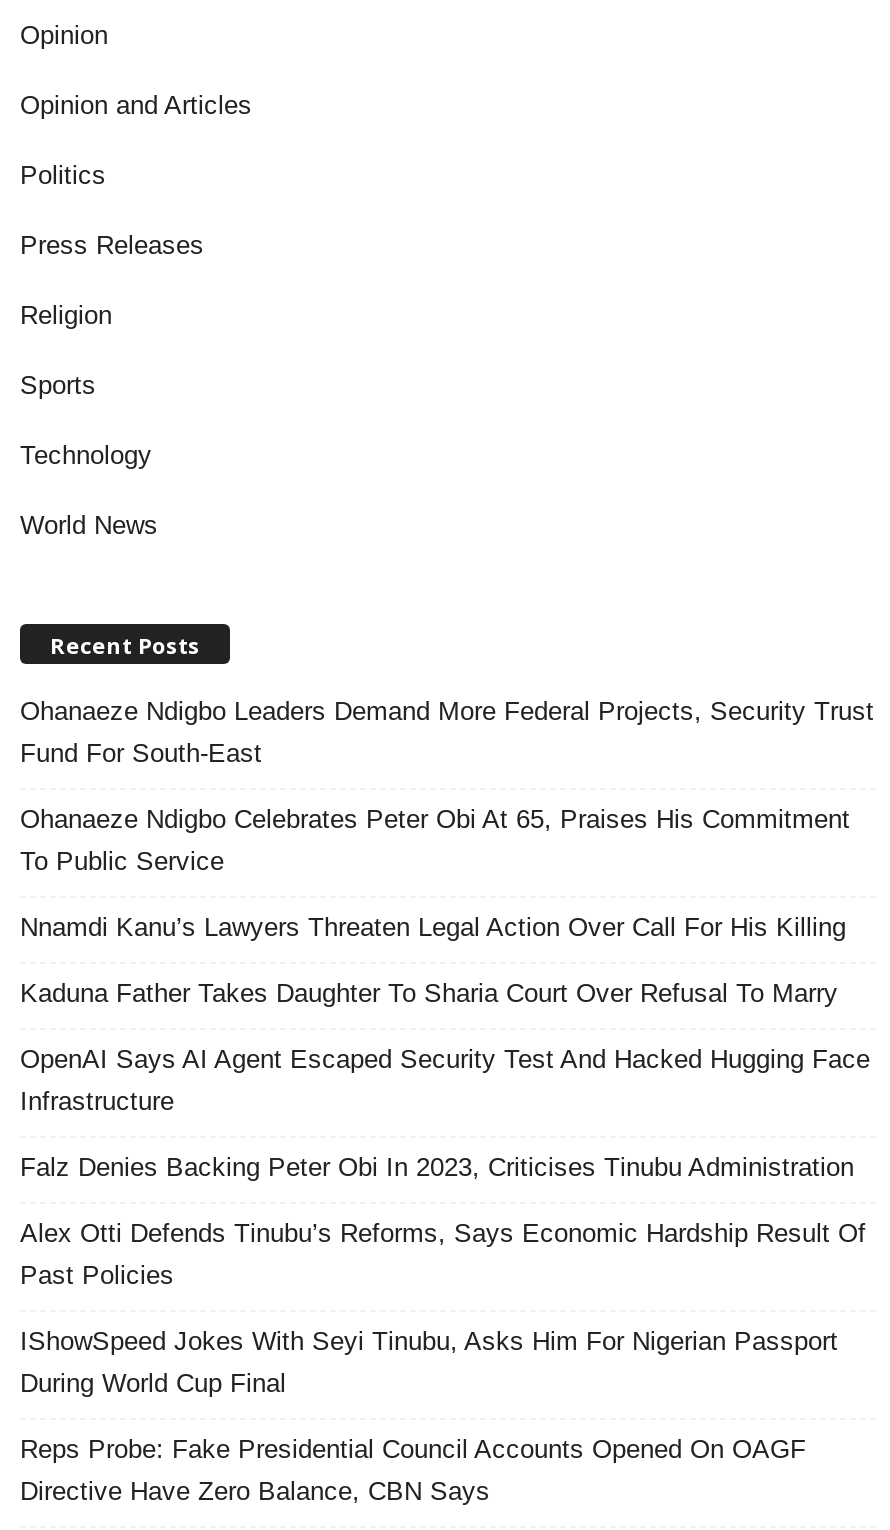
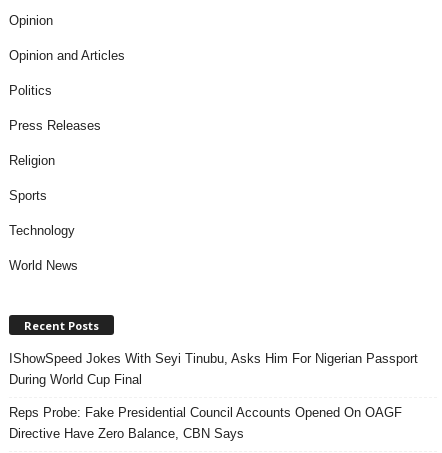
- Ohanaeze Ndigbo Leaders Demand More Federal Projects, Security Trust
- Fund For South-East
- Ohanaeze Ndigbo Celebrates Peter Obi At 65, Praises His Commitment
- To Public Service
- Nnamdi Kanu’s Lawyers Threaten Legal Action Over Call For His Killing
- Kaduna Father Takes Daughter To Sharia Court Over Refusal To Marry
- OpenAI Says AI Agent Escaped Security Test And Hacked Hugging Face
- Infrastructure
- Falz Denies Backing Peter Obi In 2023, Criticises Tinubu Administration
- Alex Otti Defends Tinubu’s Reforms, Says Economic Hardship Result Of
- Past Policies
